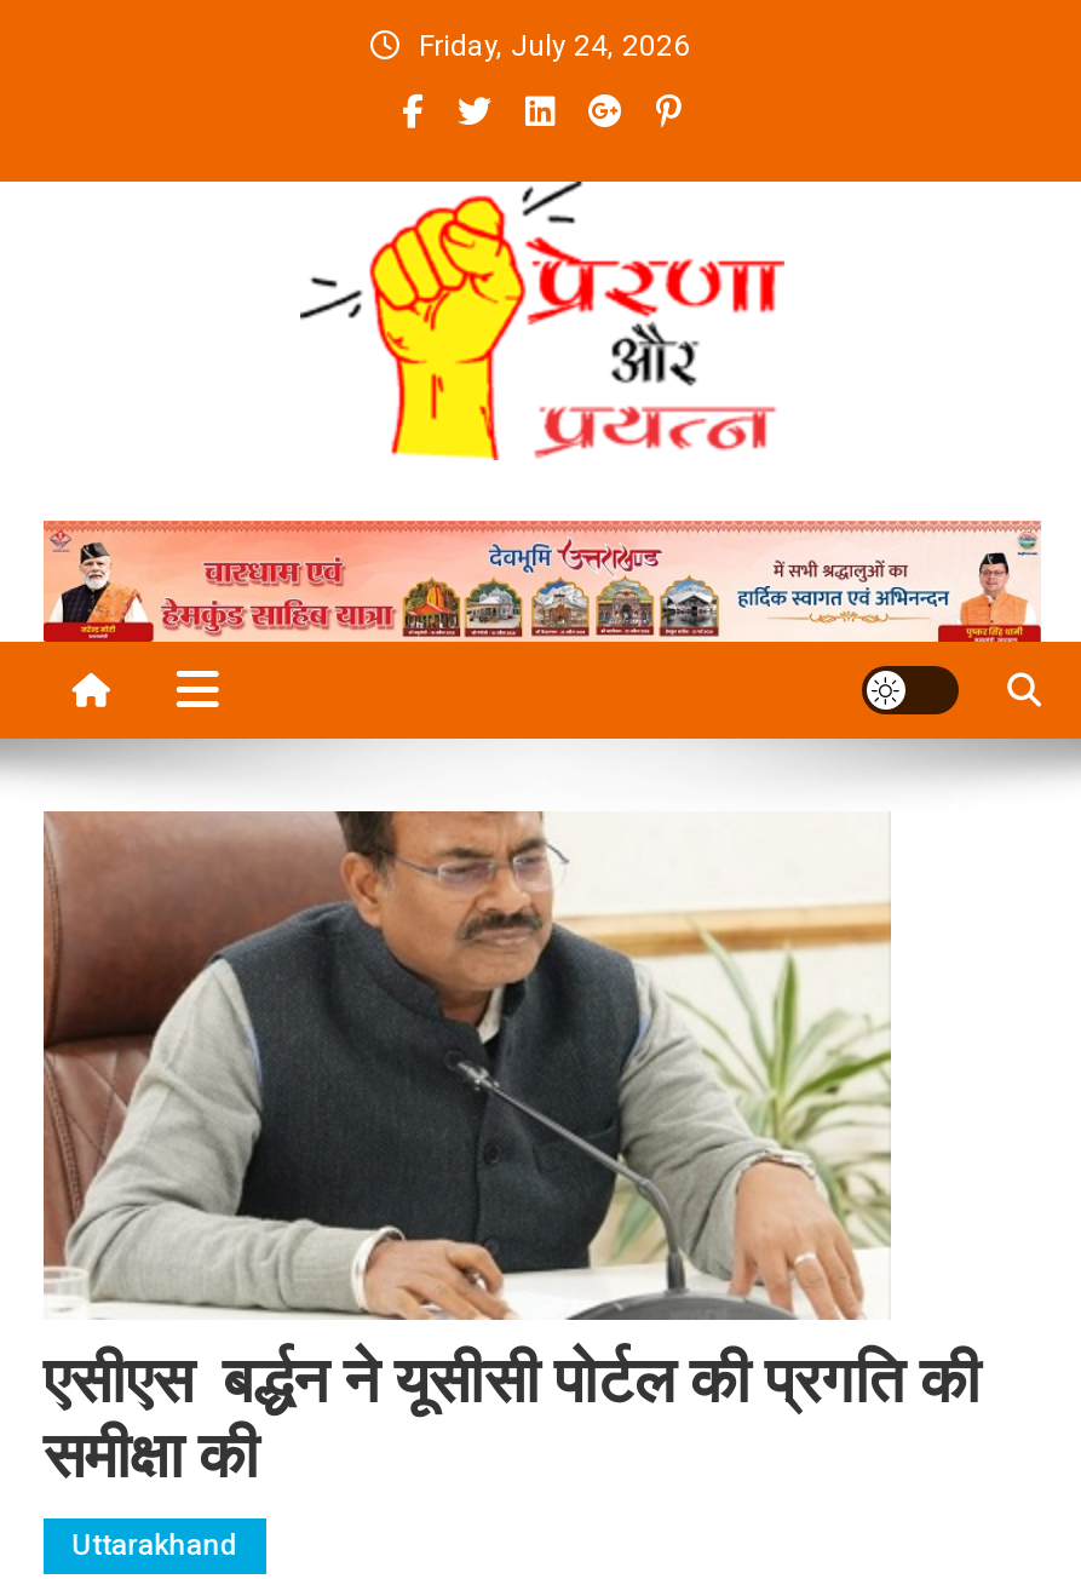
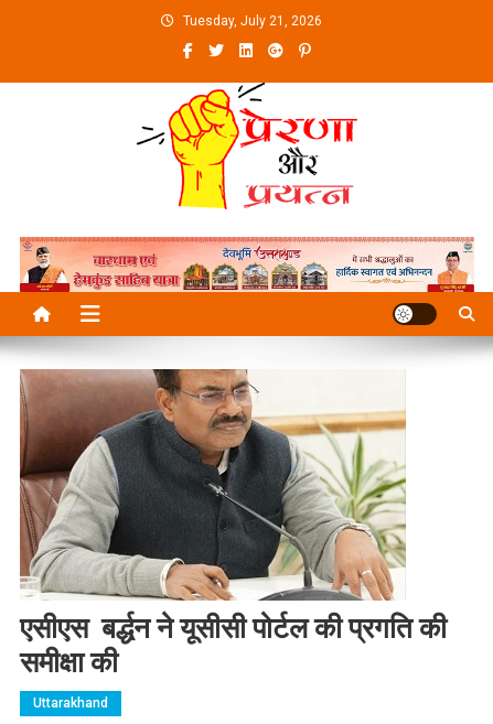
- Friday, July 24, 2026
+ Tuesday, July 21, 2026
